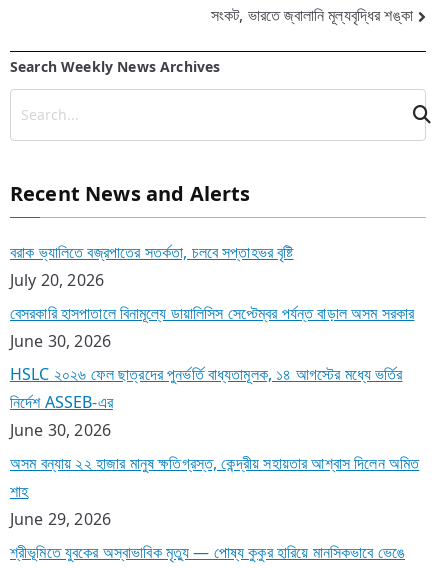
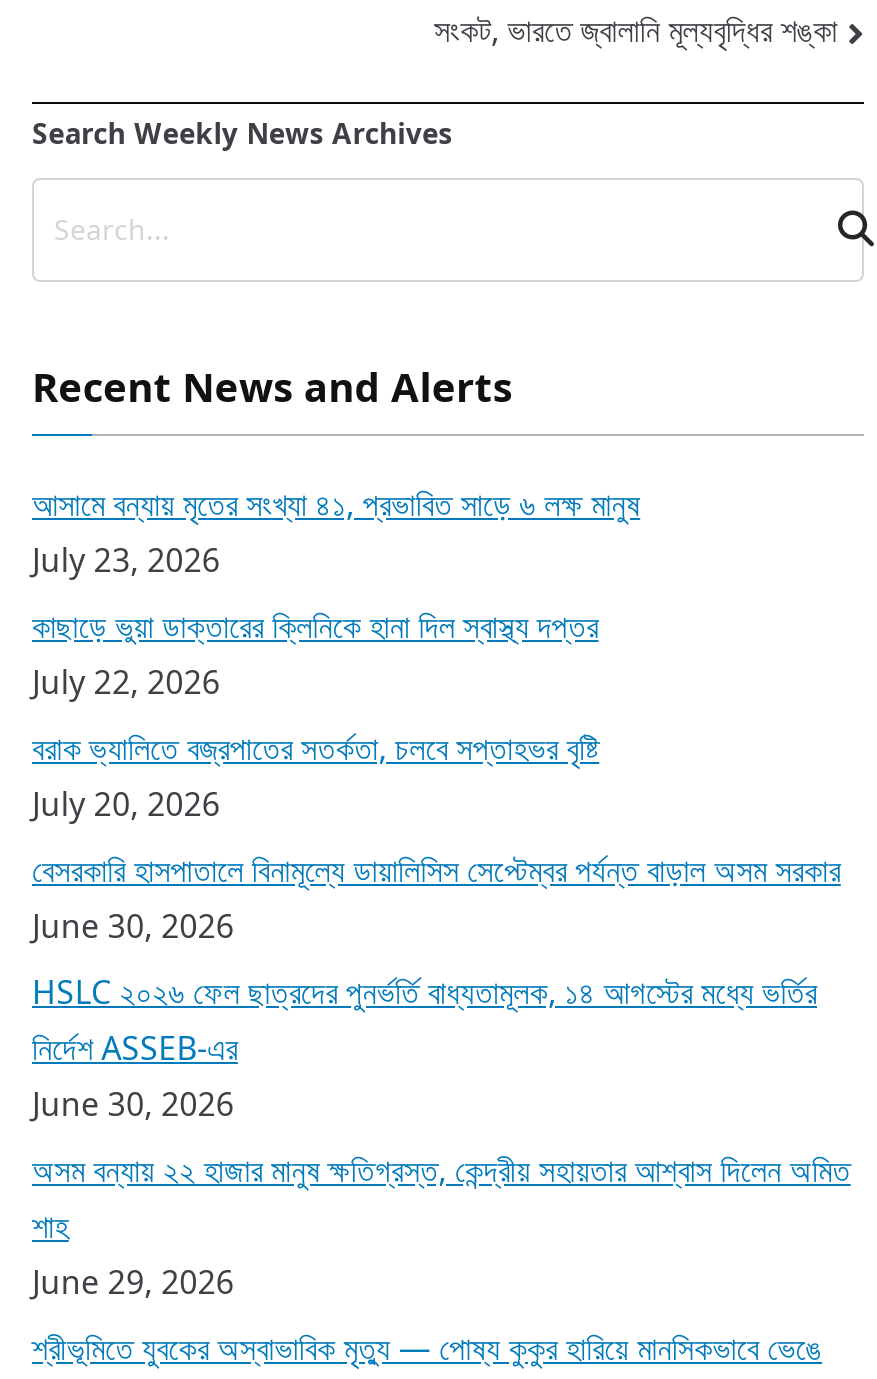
+ আসামে বন্যায় মৃতের সংখ্যা ৪১, প্রভাবিত সাড়ে ৬ লক্ষ মানুষ
+ July 23, 2026
+ কাছাড়ে ভুয়া ডাক্তারের ক্লিনিকে হানা দিল স্বাস্থ্য দপ্তর
+ July 22, 2026
